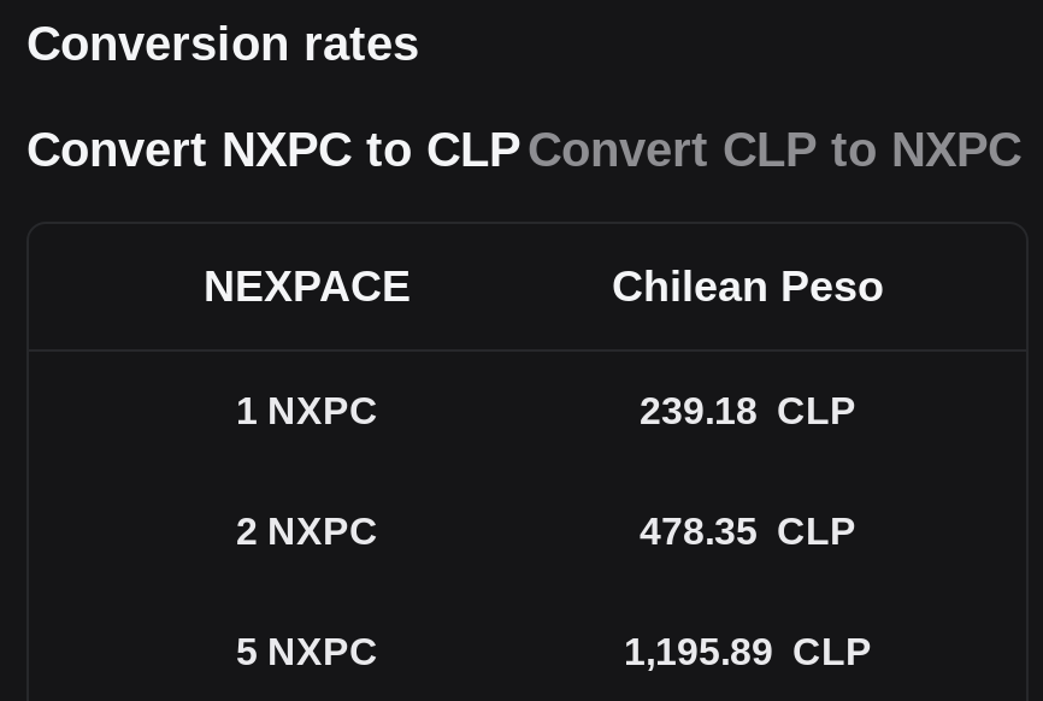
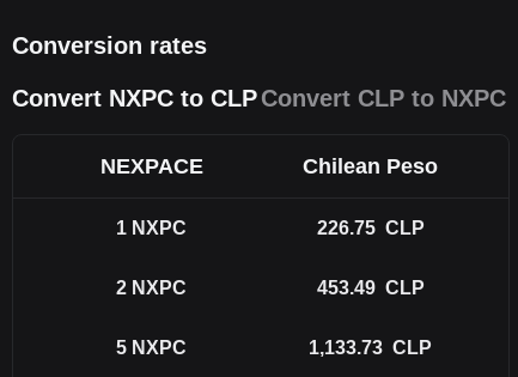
- 239.18 CLP
+ 226.75 CLP

- 478.35 CLP
+ 453.49 CLP

- 1,195.89 CLP
+ 1,133.73 CLP
